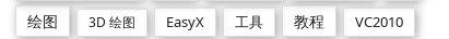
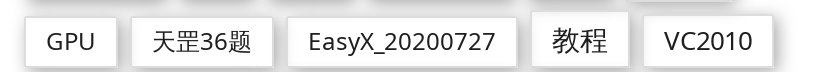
- 绘图
- 3D 绘图
- EasyX
- 工具
+ GPU
+ 天罡36题
+ EasyX_20200727
